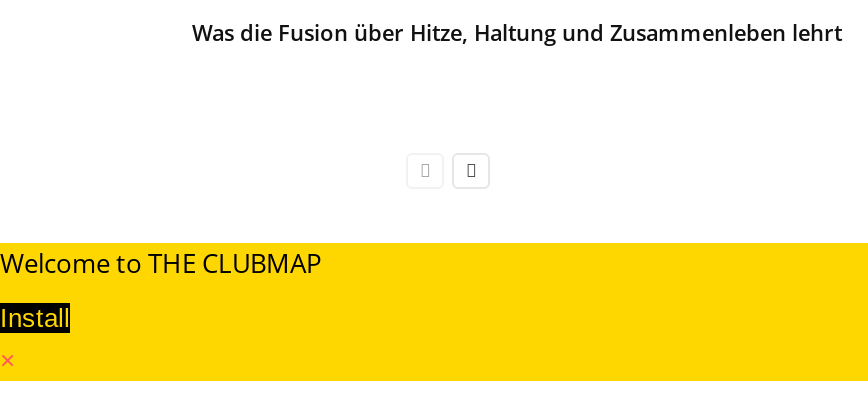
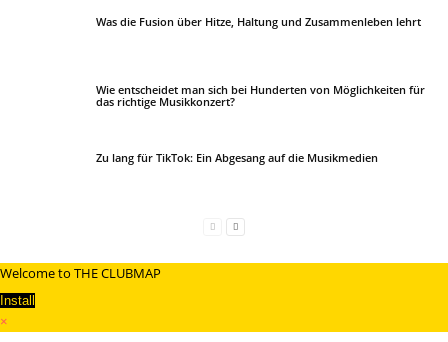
+ Wie entscheidet man sich bei Hunderten von Möglichkeiten für
+ das richtige Musikkonzert?

+ Zu lang für TikTok: Ein Abgesang auf die Musikmedien
